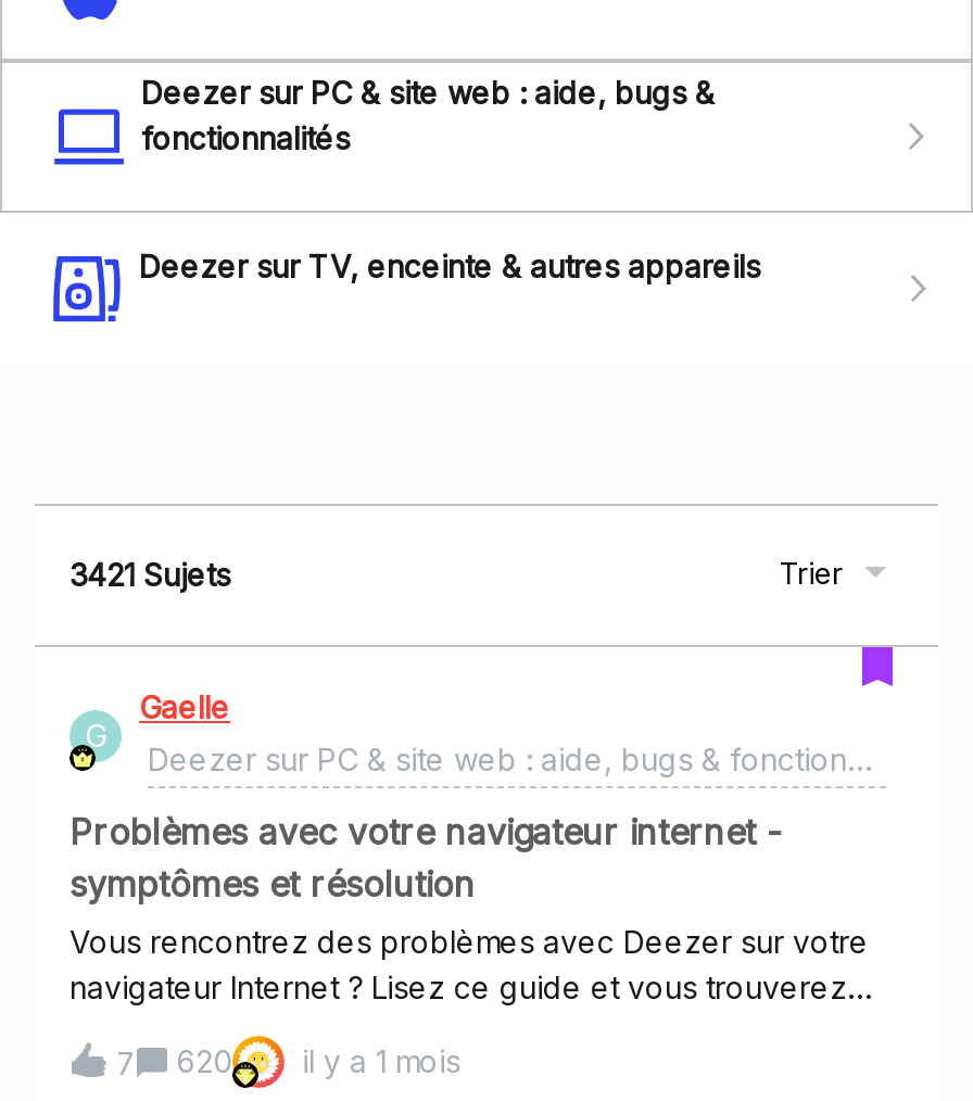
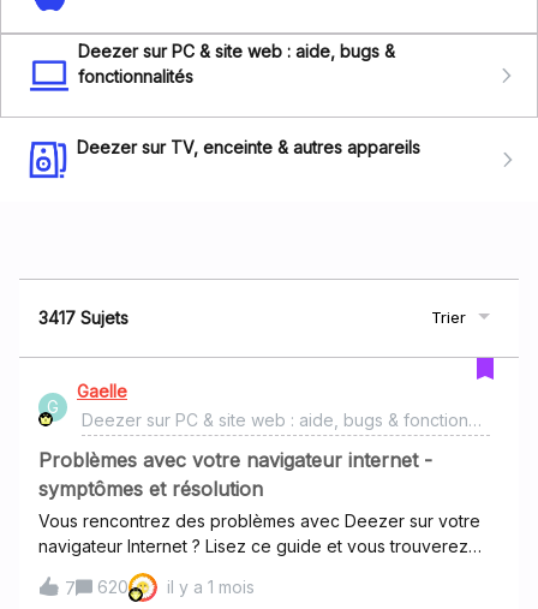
- 3421 Sujets
+ 3417 Sujets
